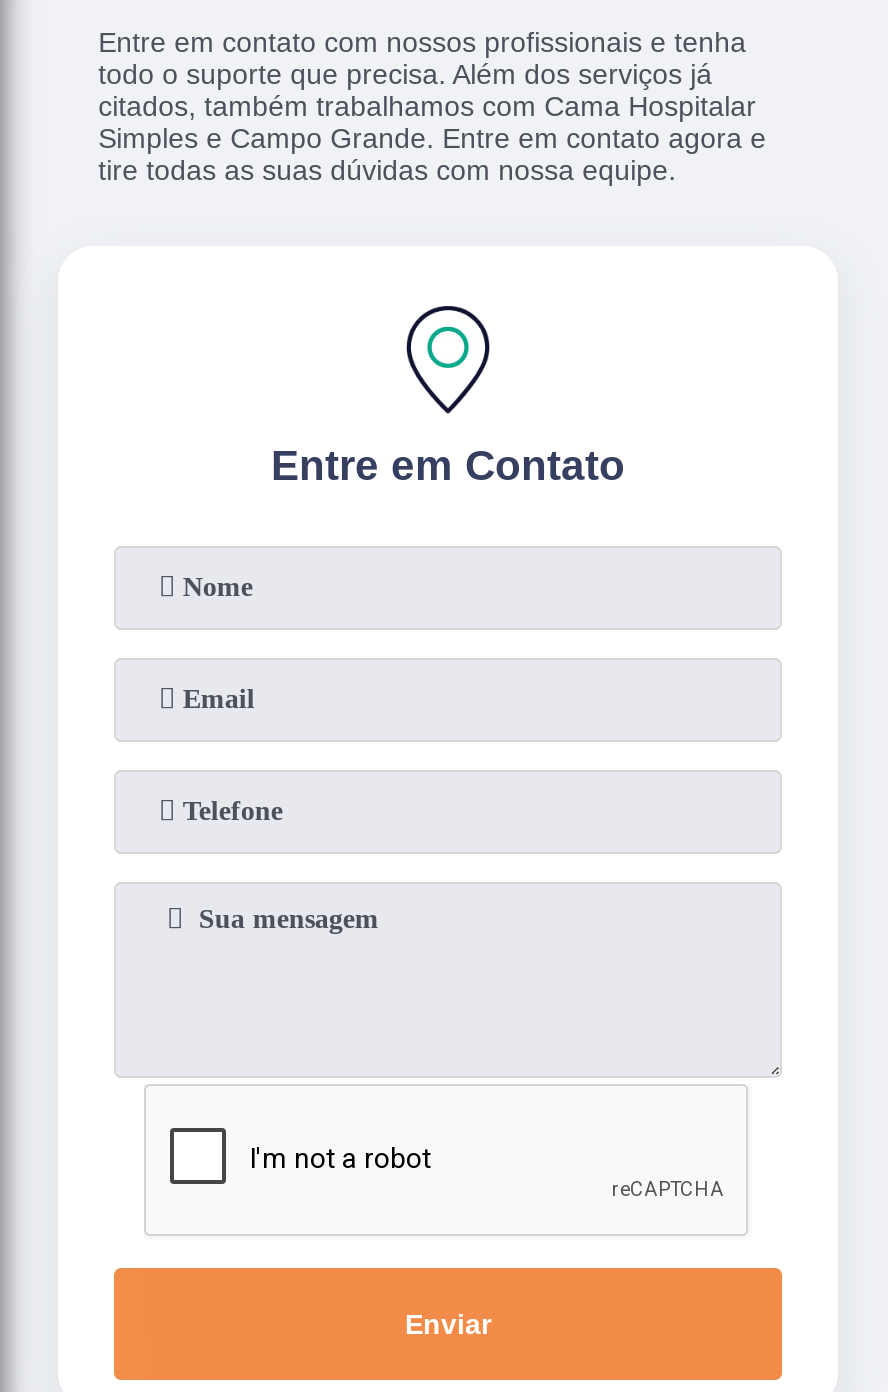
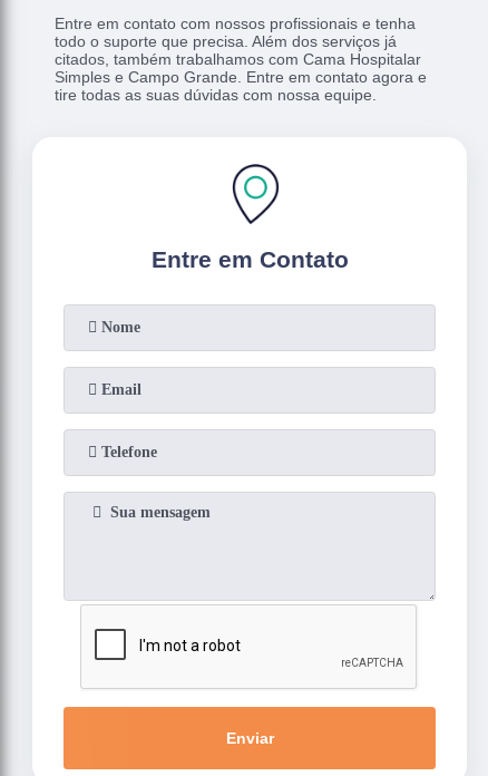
- [image]
+ [image]
